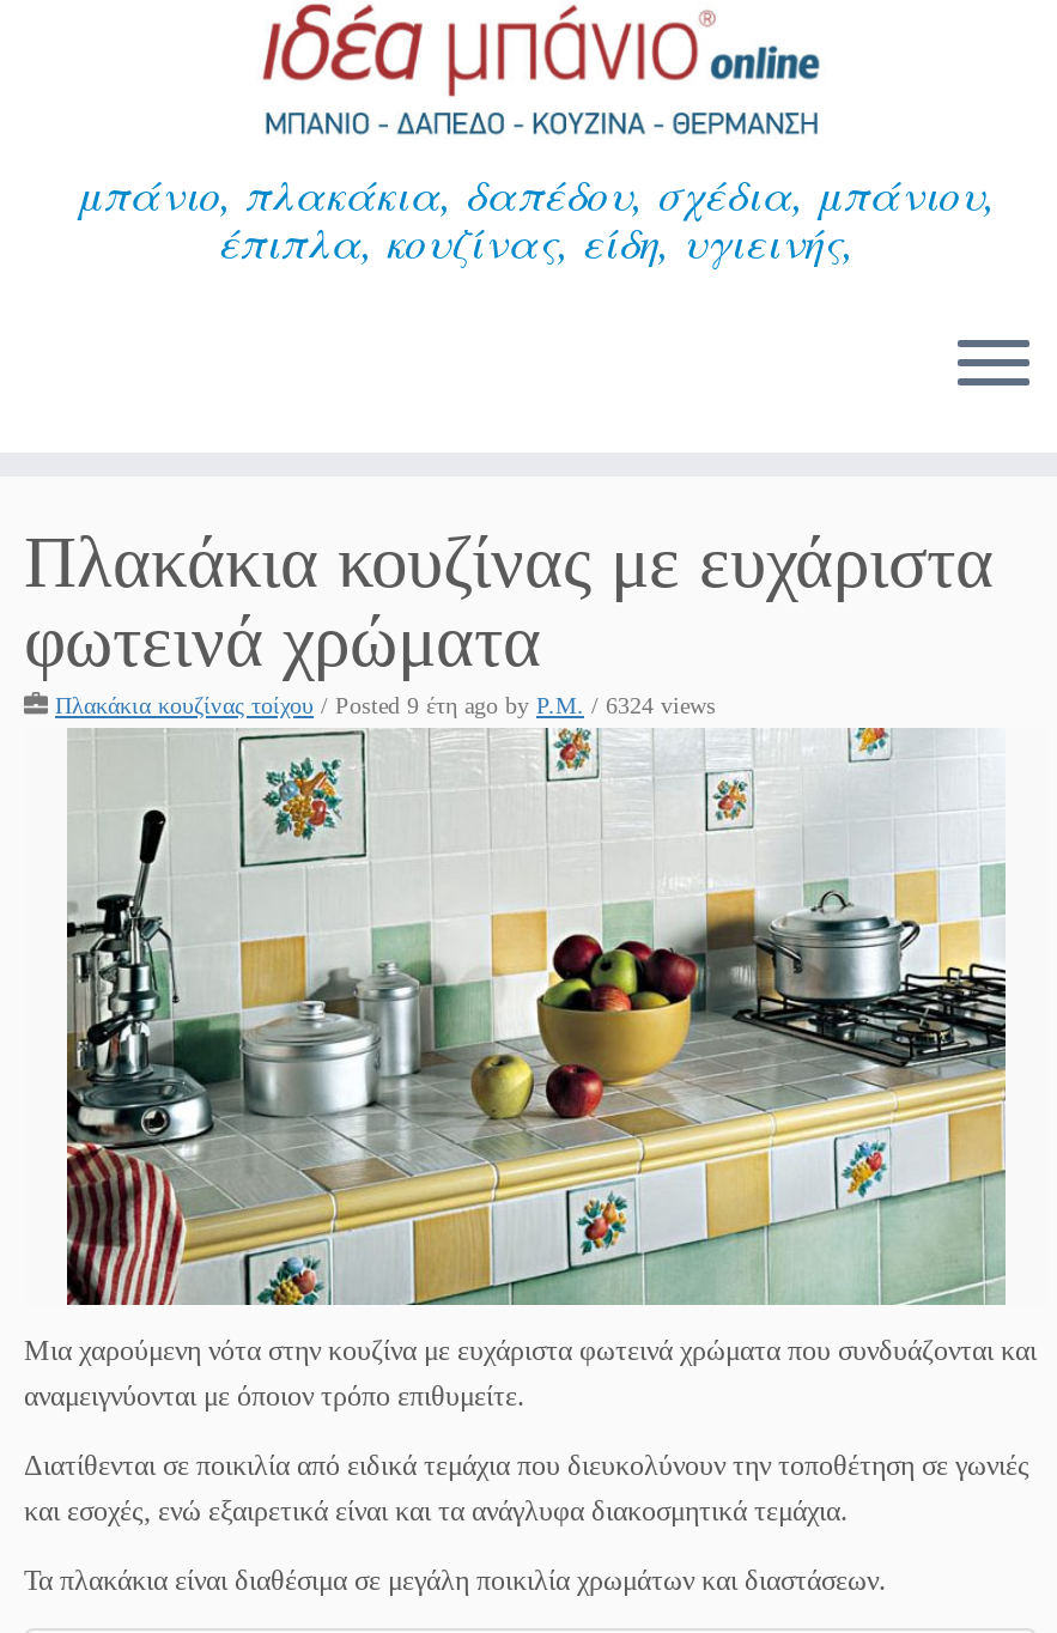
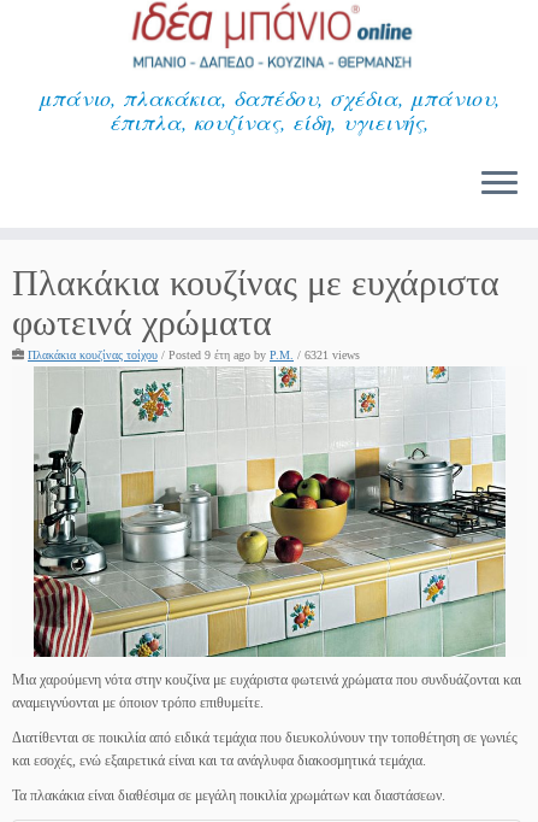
- Πλακάκια κουζίνας τοίχου / Posted 9 έτη ago by P.M. / 6324 views
+ Πλακάκια κουζίνας τοίχου / Posted 9 έτη ago by P.M. / 6321 views
